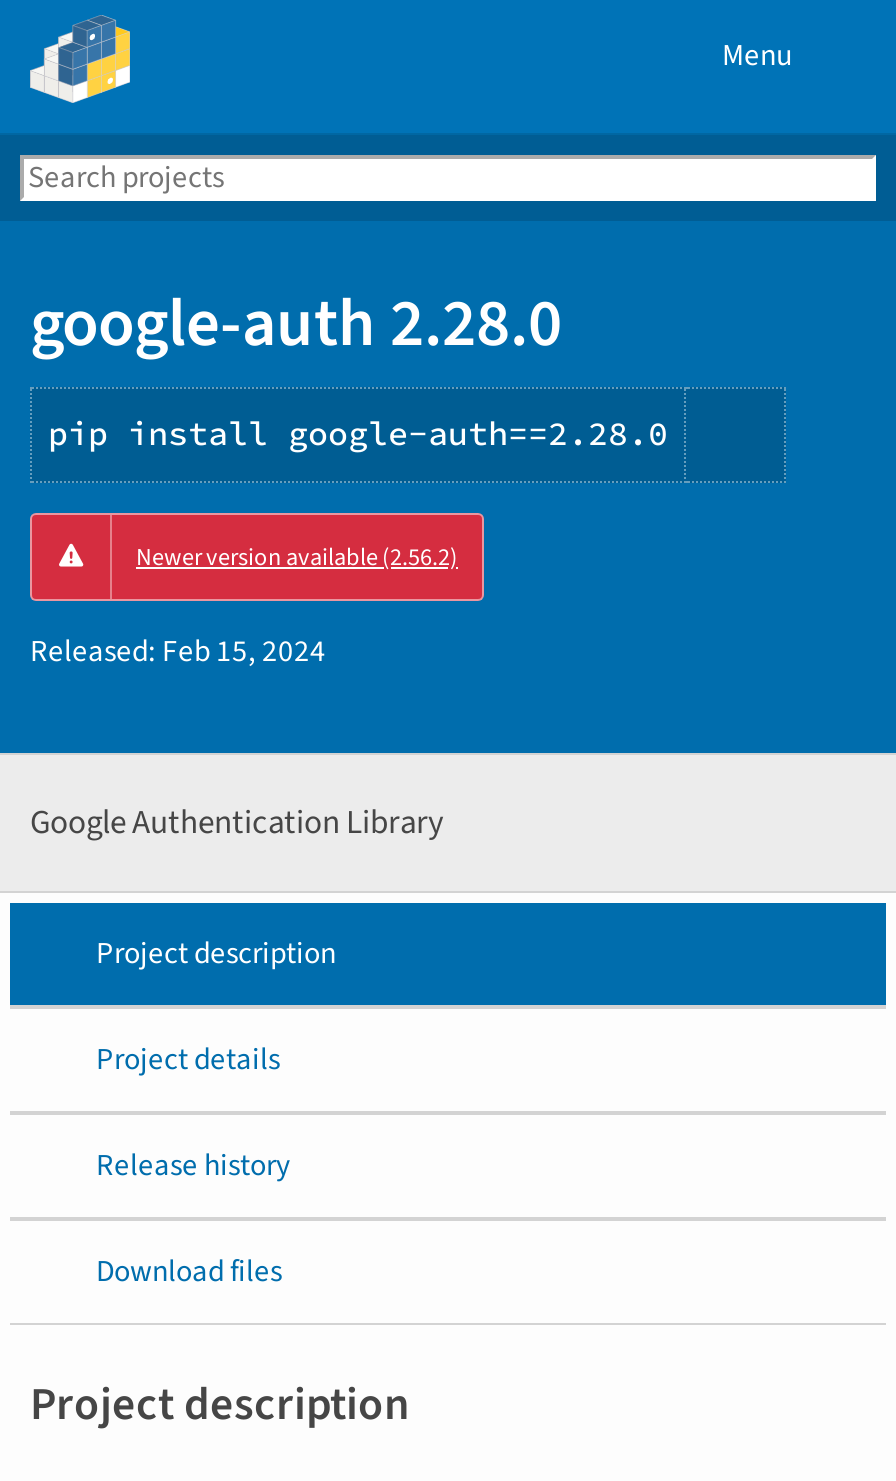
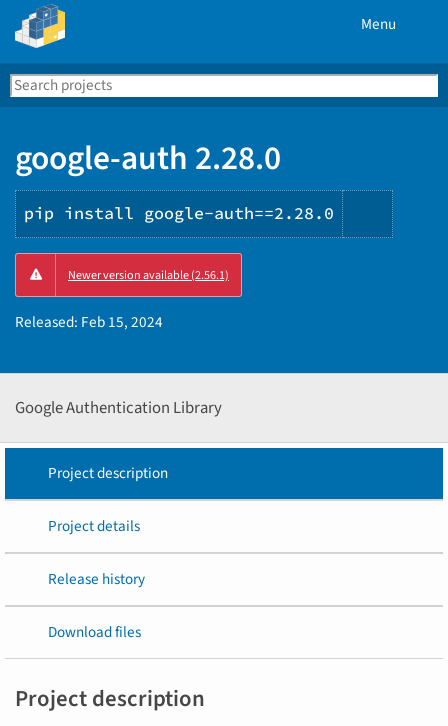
- Newer version available (2.56.2)
+ Newer version available (2.56.1)
